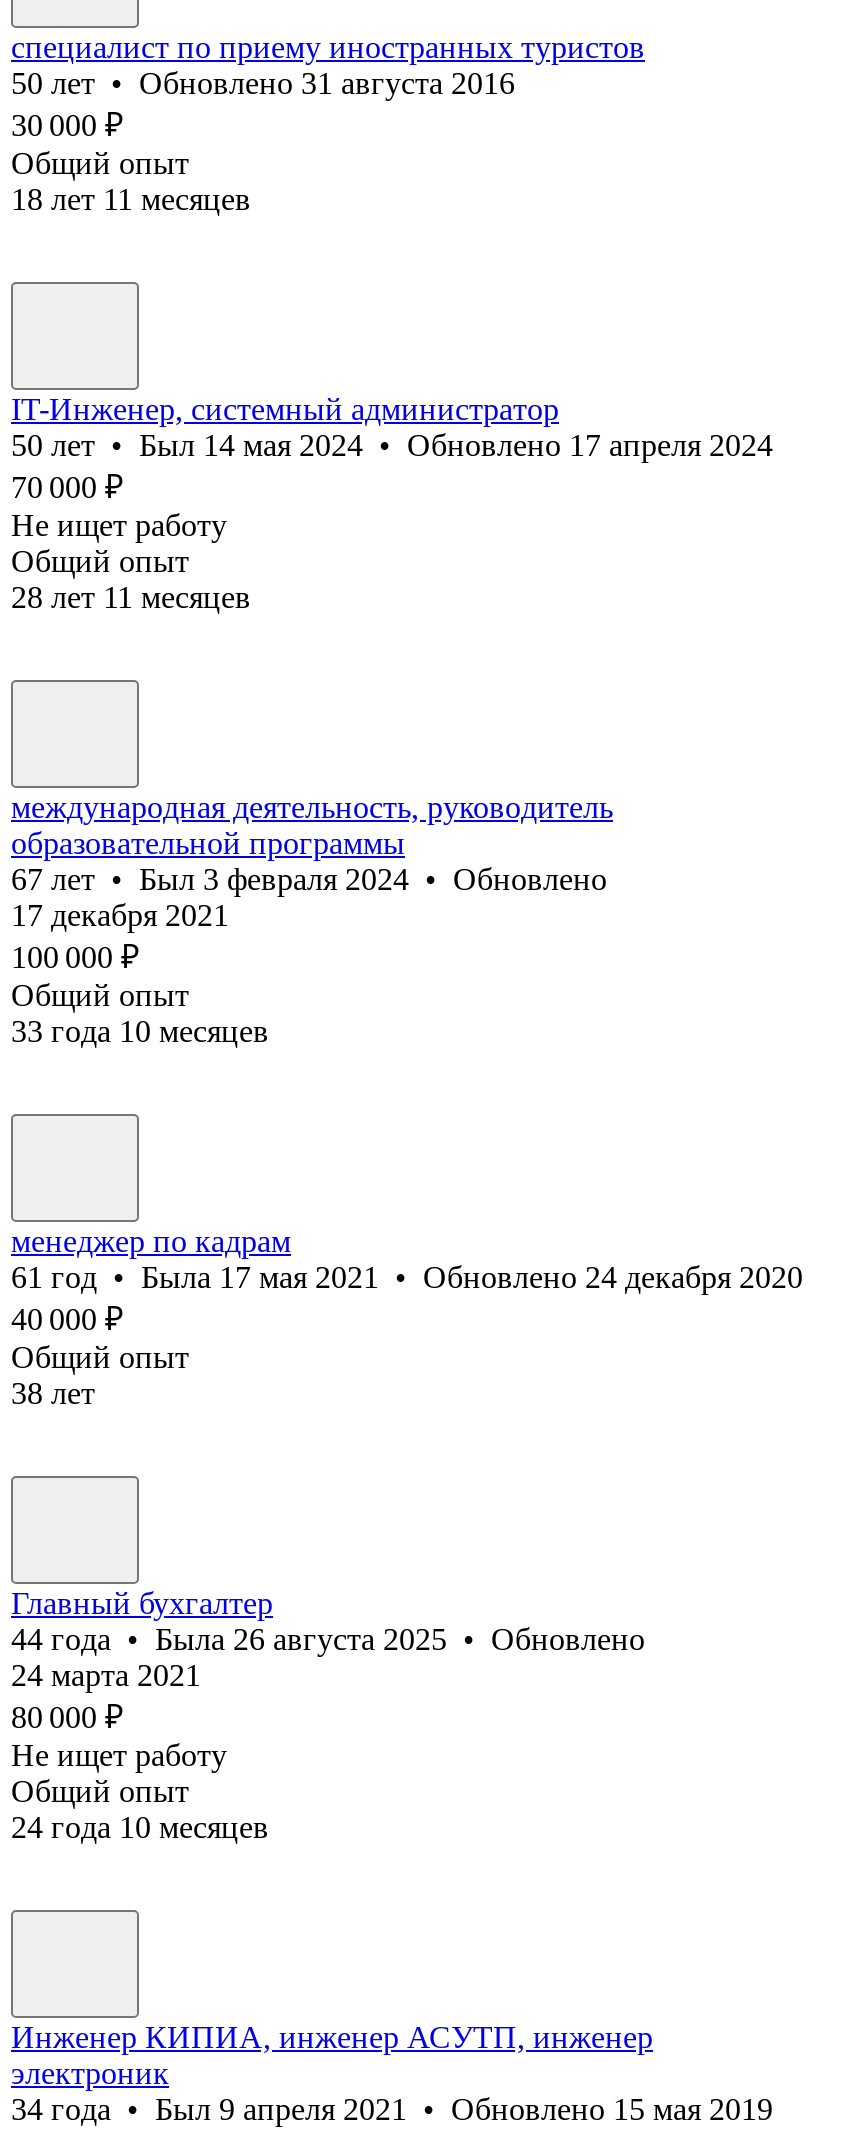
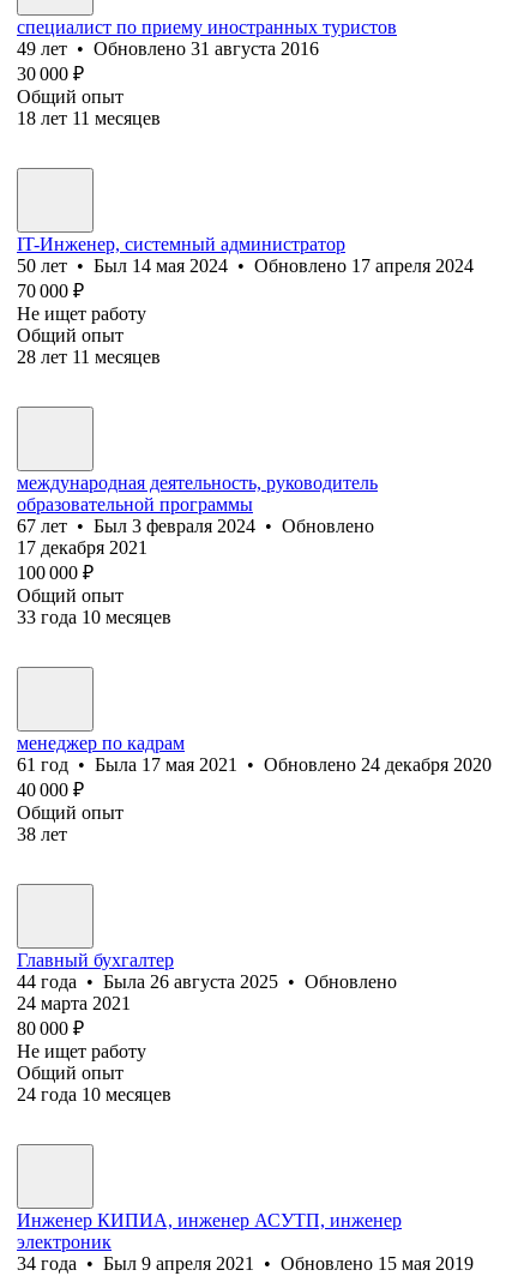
- 50 лет • Обновлено 31 августа 2016
+ 49 лет • Обновлено 31 августа 2016
